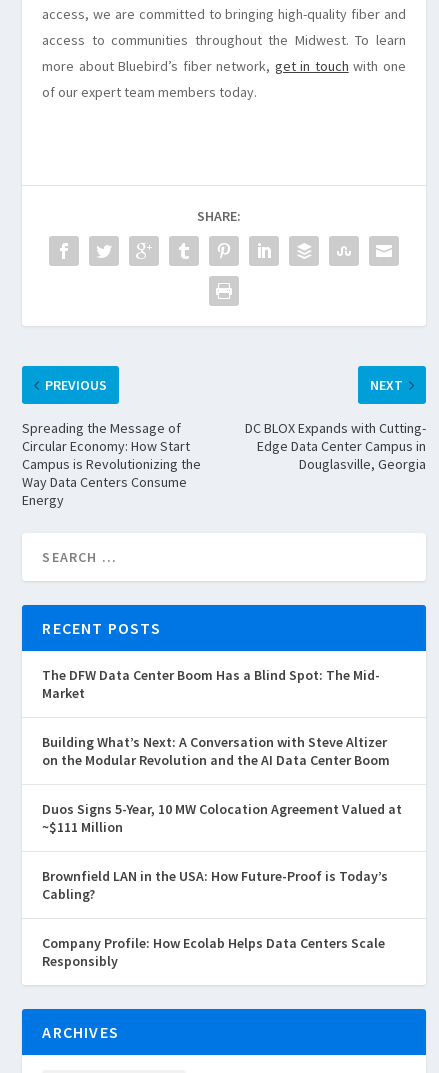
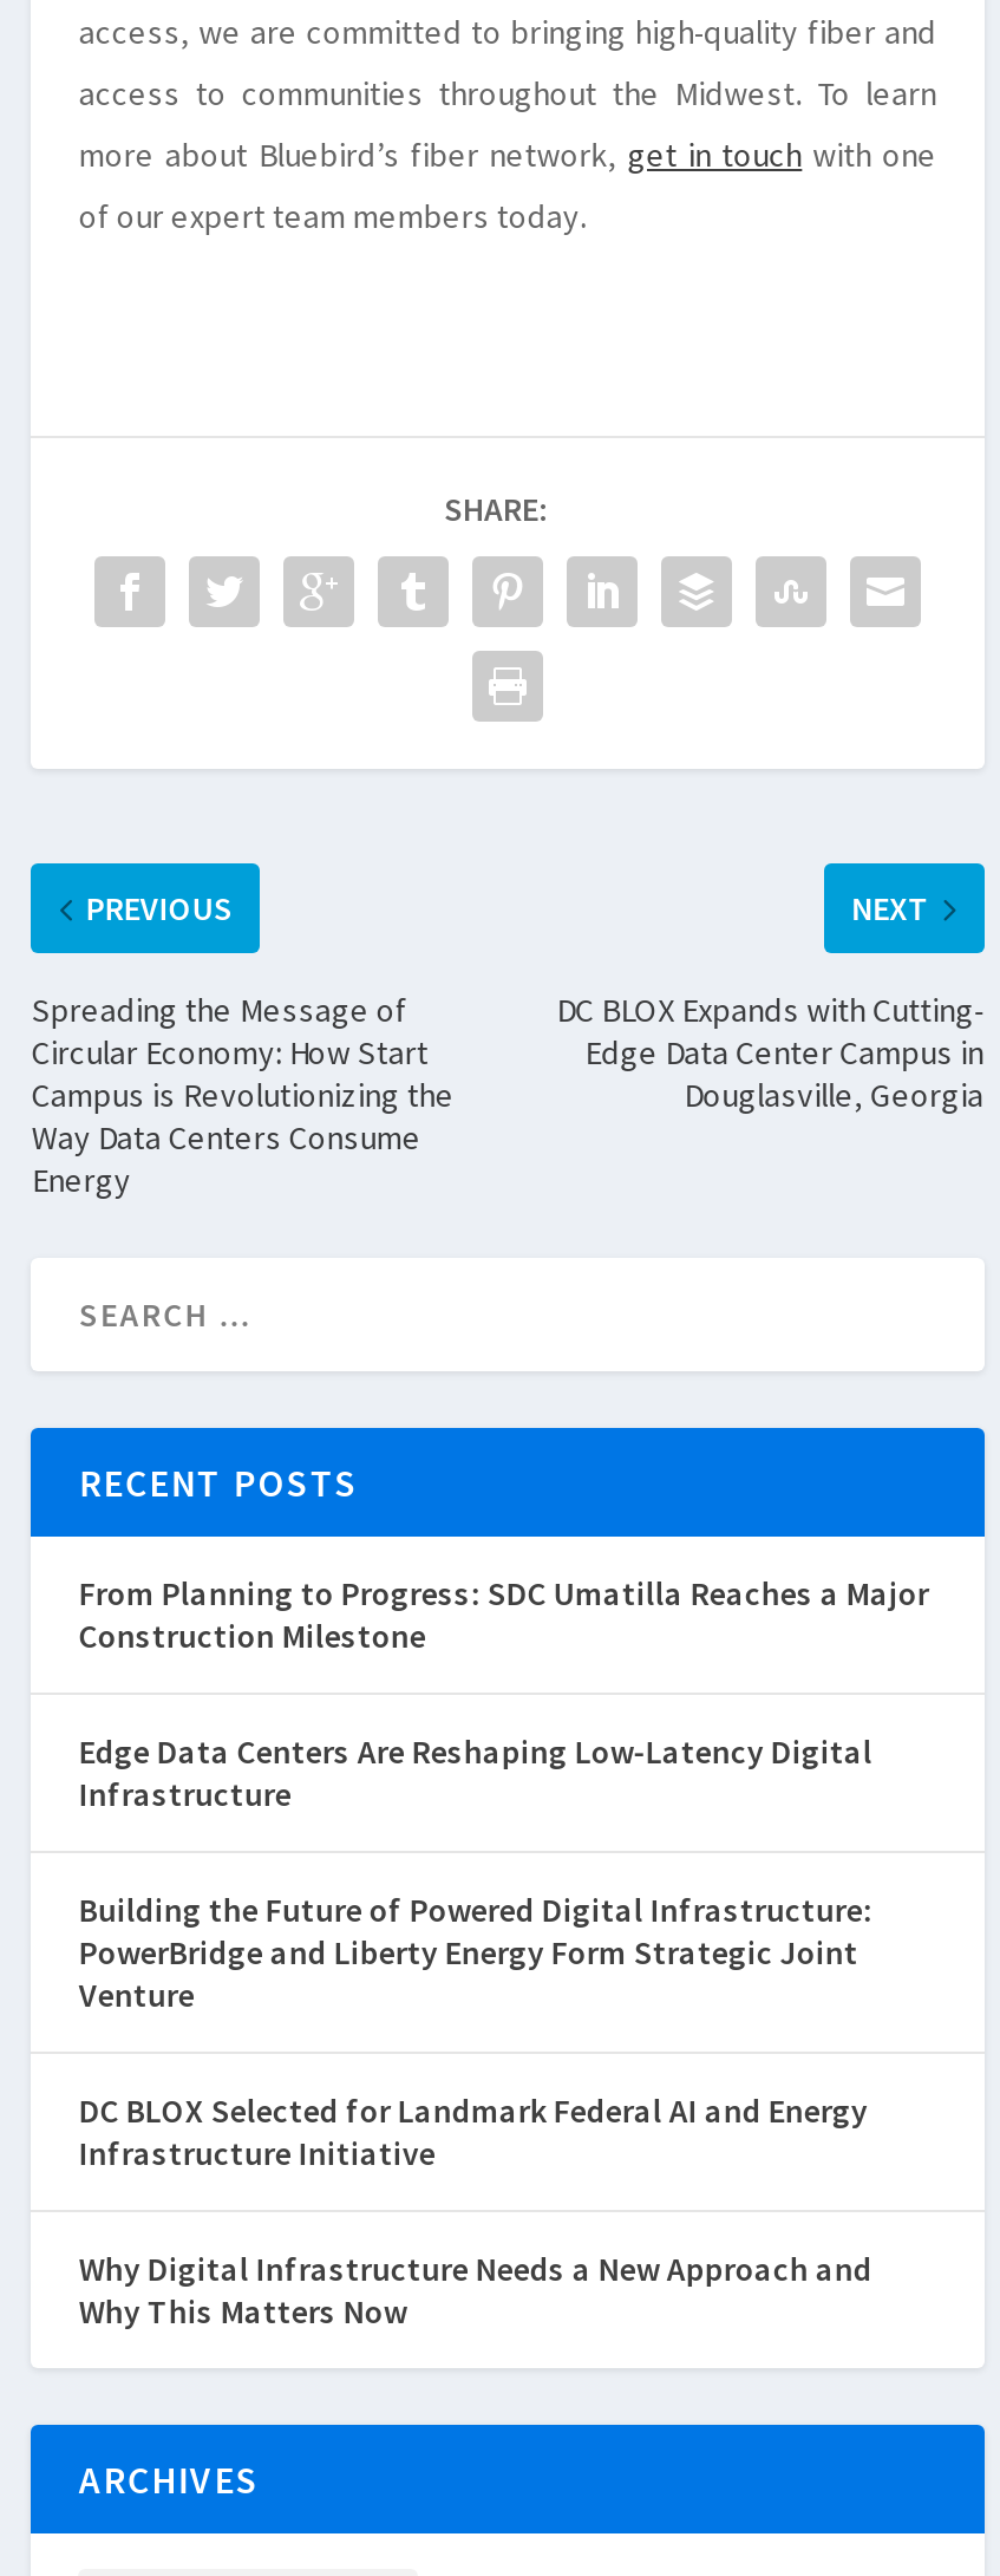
- The DFW Data Center Boom Has a Blind Spot: The Mid-
- Market
+ From Planning to Progress: SDC Umatilla Reaches a Major
+ Construction Milestone

- Building What’s Next: A Conversation with Steve Altizer
- on the Modular Revolution and the AI Data Center Boom
+ Edge Data Centers Are Reshaping Low-Latency Digital
+ Infrastructure

- Duos Signs 5-Year, 10 MW Colocation Agreement Valued at
- ~$111 Million
+ Building the Future of Powered Digital Infrastructure:
+ PowerBridge and Liberty Energy Form Strategic Joint
+ Venture

- Brownfield LAN in the USA: How Future-Proof is Today’s
- Cabling?
+ DC BLOX Selected for Landmark Federal AI and Energy
+ Infrastructure Initiative

- Company Profile: How Ecolab Helps Data Centers Scale
- Responsibly
+ Why Digital Infrastructure Needs a New Approach and
+ Why This Matters Now
